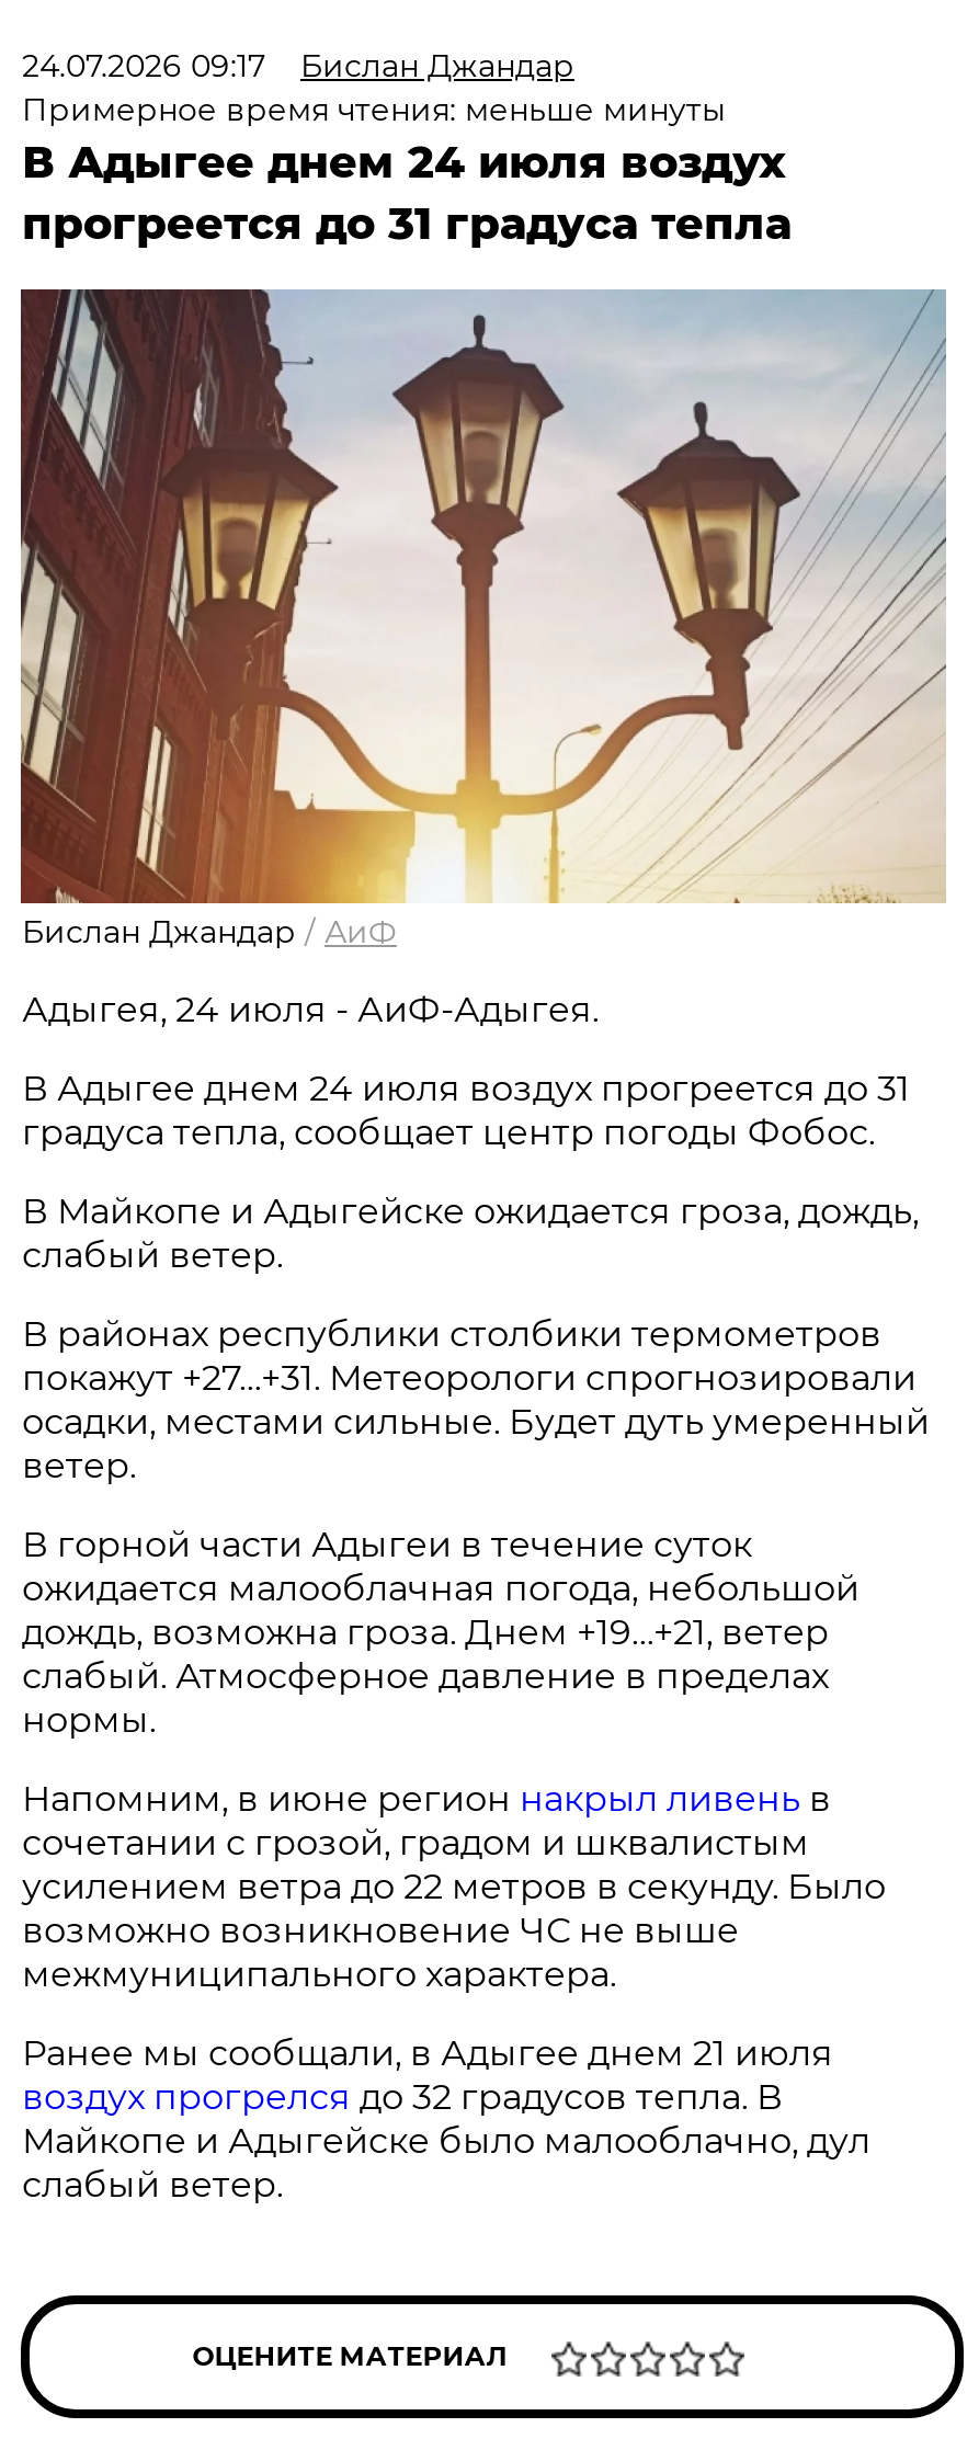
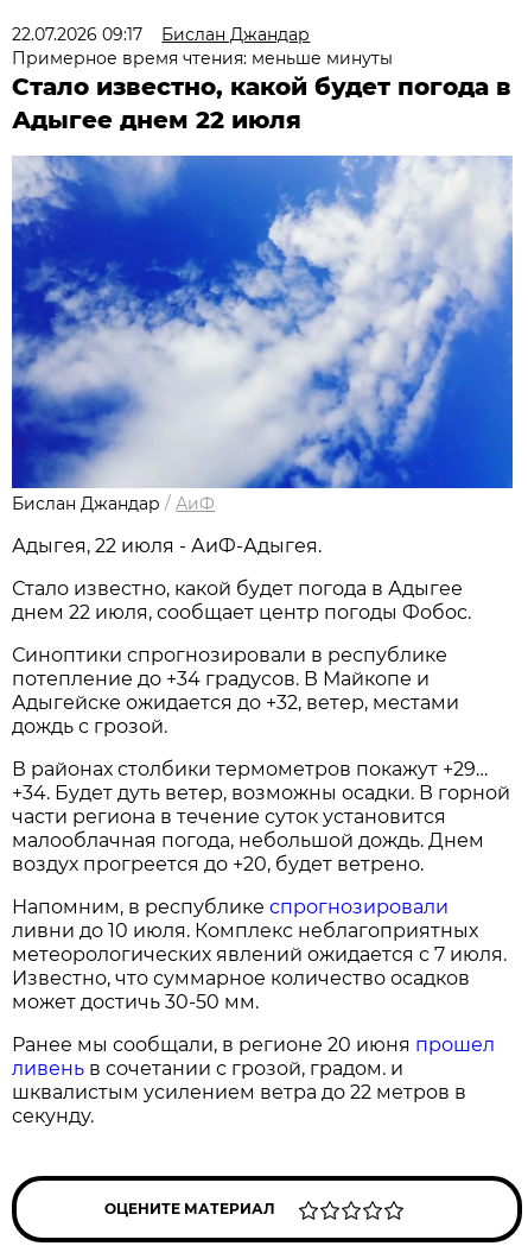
- 24.07.2026 09:17 Бислан Джандар
+ 22.07.2026 09:17 Бислан Джандар

- В Адыгее днем 24 июля воздух
- прогреется до 31 градуса тепла
+ Стало известно, какой будет погода в
+ Адыгее днем 22 июля

- [image]
- Адыгея, 24 июля - АиФ-Адыгея.
- В Адыгее днем 24 июля воздух прогреется до 31
- градуса тепла, сообщает центр погоды Фобос.
- В Майкопе и Адыгейске ожидается гроза, дождь,
- слабый ветер.
- В районах республики столбики термометров
- покажут +27…+31. Метеорологи спрогнозировали
- осадки, местами сильные. Будет дуть умеренный
- ветер.
- В горной части Адыгеи в течение суток
- ожидается малооблачная погода, небольшой
- дождь, возможна гроза. Днем +19…+21, ветер
- слабый. Атмосферное давление в пределах
- нормы.
- Напомним, в июне регион накрыл ливень в
- сочетании с грозой, градом и шквалистым
- усилением ветра до 22 метров в секунду. Было
- возможно возникновение ЧС не выше
- межмуниципального характера.
- Ранее мы сообщали, в Адыгее днем 21 июля
- воздух прогрелся до 32 градусов тепла. В
- Майкопе и Адыгейске было малооблачно, дул
- слабый ветер.
+ [image]
+ Адыгея, 22 июля - АиФ-Адыгея.
+ Стало известно, какой будет погода в Адыгее
+ днем 22 июля, сообщает центр погоды Фобос.
+ Синоптики спрогнозировали в республике
+ потепление до +34 градусов. В Майкопе и
+ Адыгейске ожидается до +32, ветер, местами
+ дождь с грозой.
+ В районах столбики термометров покажут +29…
+ +34. Будет дуть ветер, возможны осадки. В горной
+ части региона в течение суток установится
+ малооблачная погода, небольшой дождь. Днем
+ воздух прогреется до +20, будет ветрено.
+ Напомним, в республике спрогнозировали
+ ливни до 10 июля. Комплекс неблагоприятных
+ метеорологических явлений ожидается с 7 июля.
+ Известно, что суммарное количество осадков
+ может достичь 30-50 мм.
+ Ранее мы сообщали, в регионе 20 июня прошел
+ ливень в сочетании с грозой, градом. и
+ шквалистым усилением ветра до 22 метров в
+ секунду.
